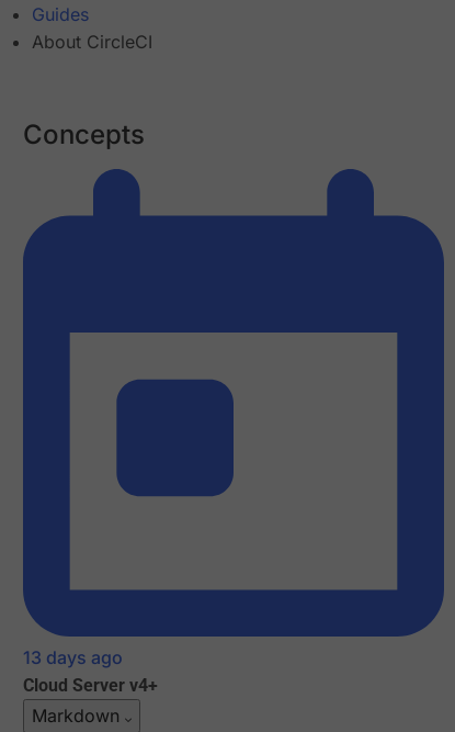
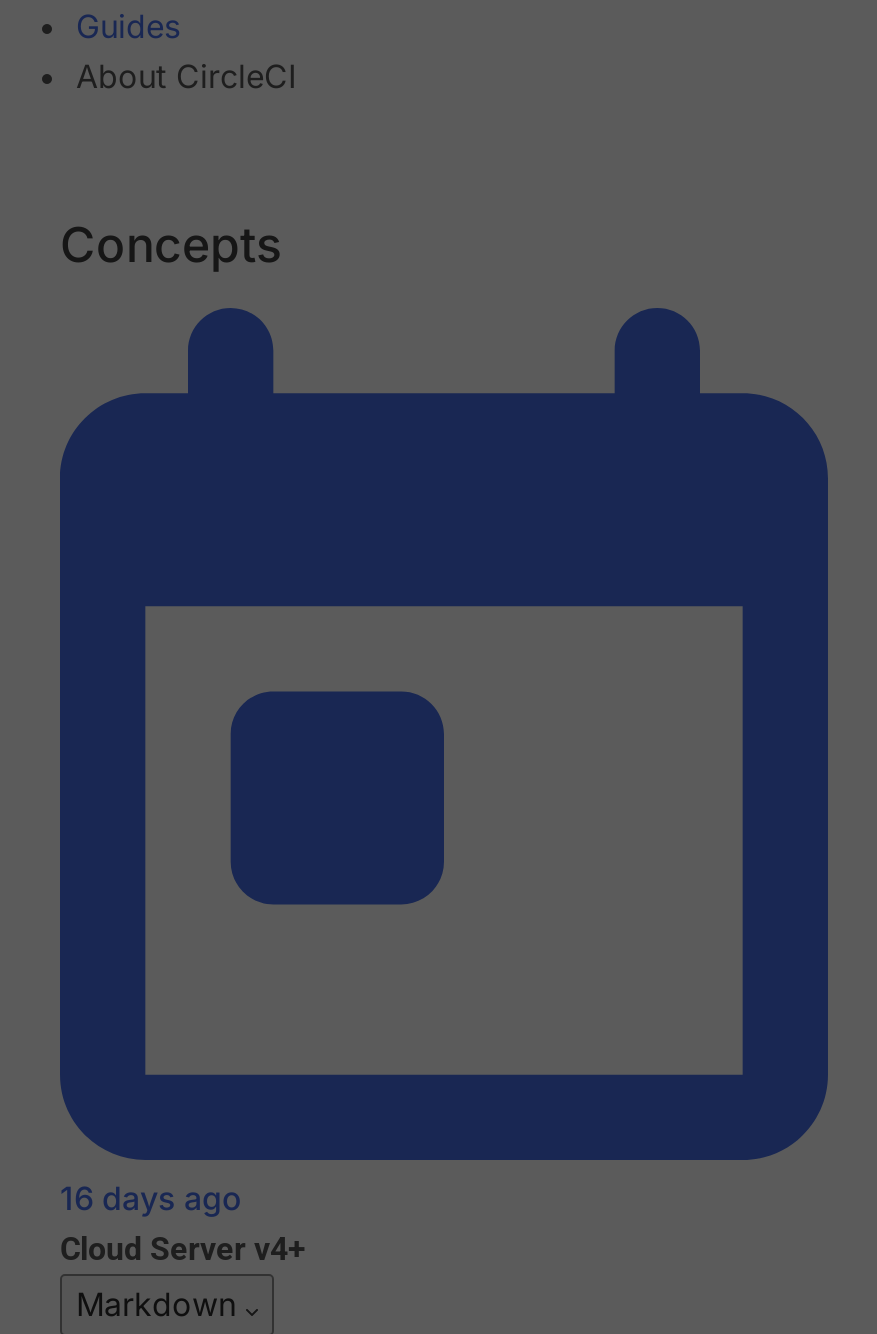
- 13 days ago
+ 16 days ago
